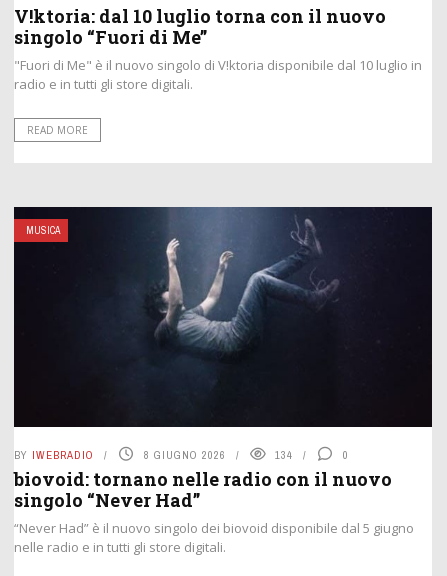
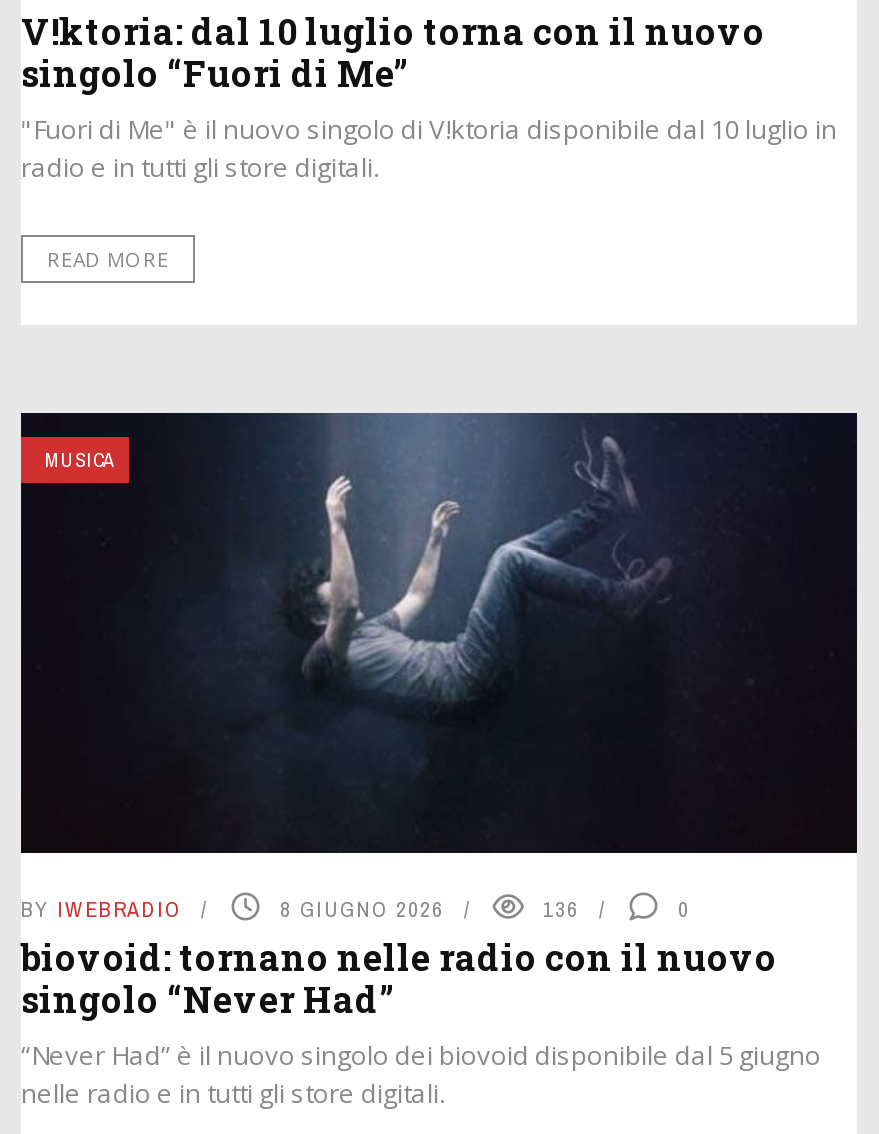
- 134
+ 136
